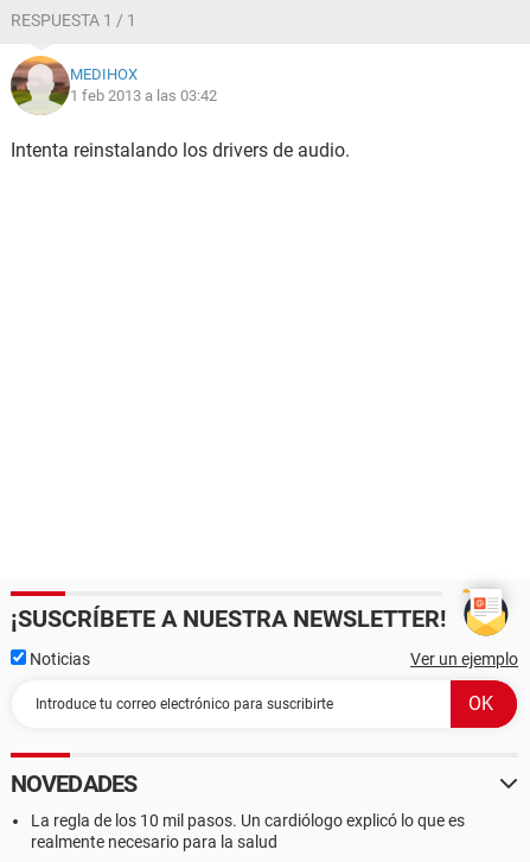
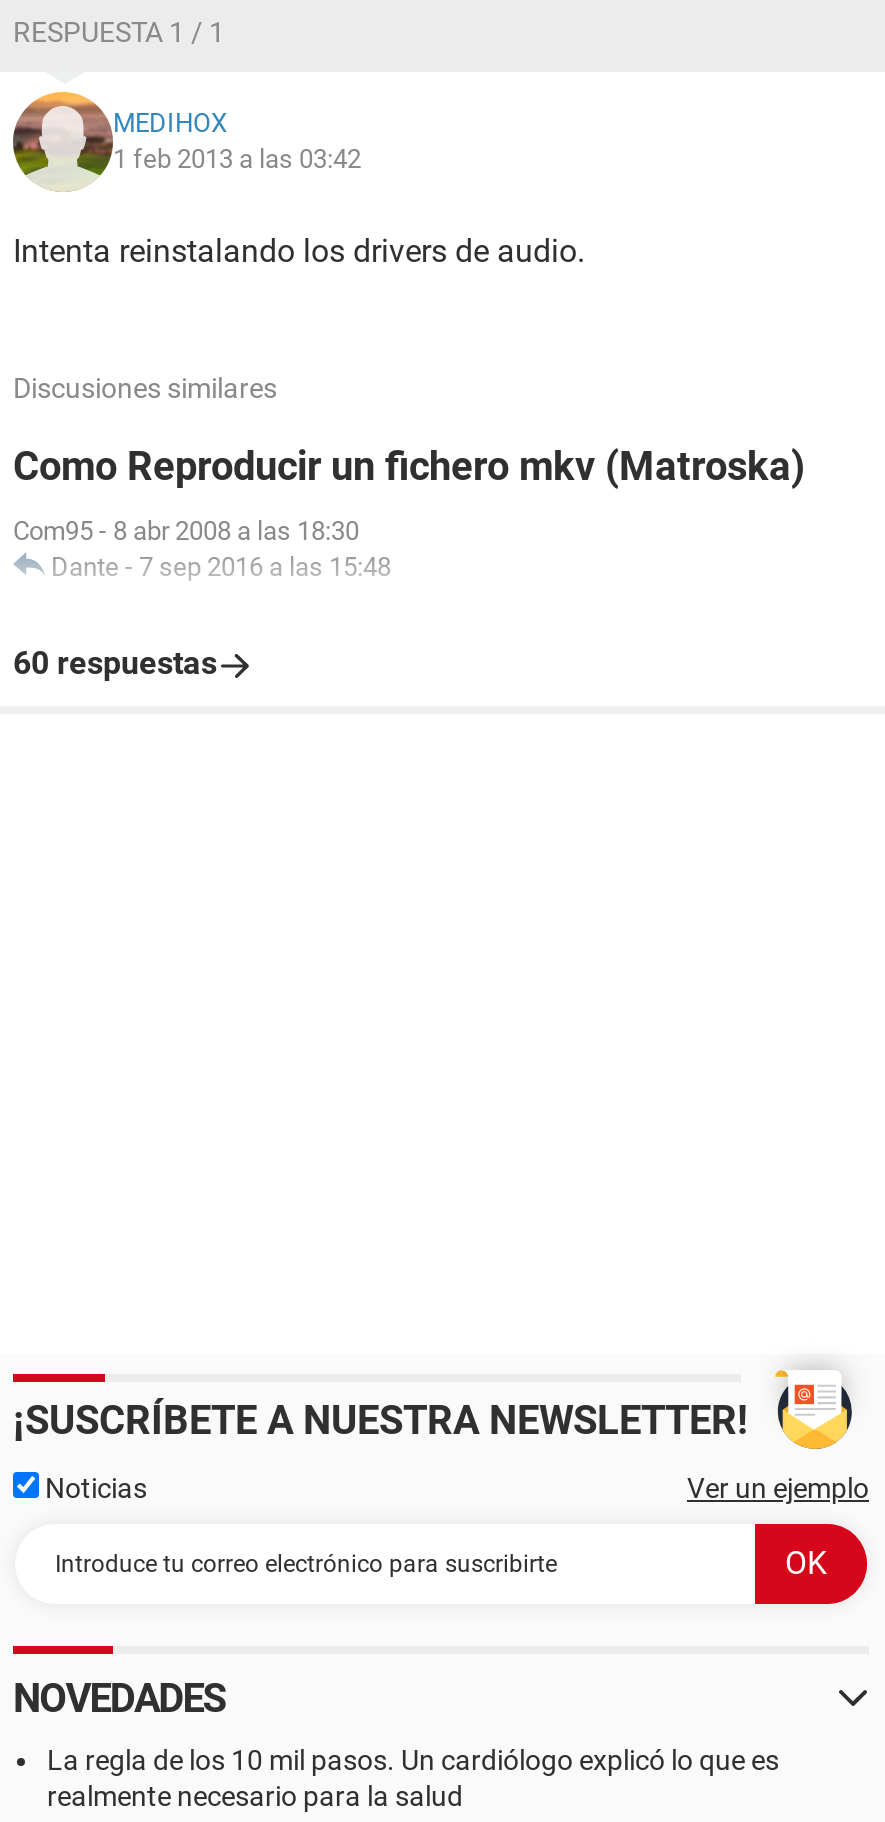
+ Discusiones similares
+ Como Reproducir un fichero mkv (Matroska)
+ Com95 - 8 abr 2008 a las 18:30
+ Dante - 7 sep 2016 a las 15:48
+ 60 respuestas
